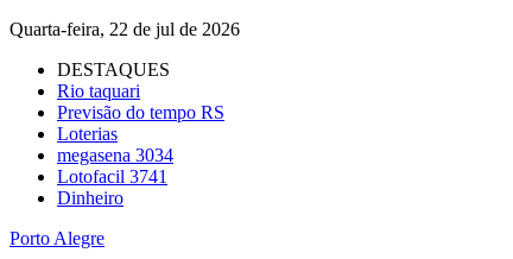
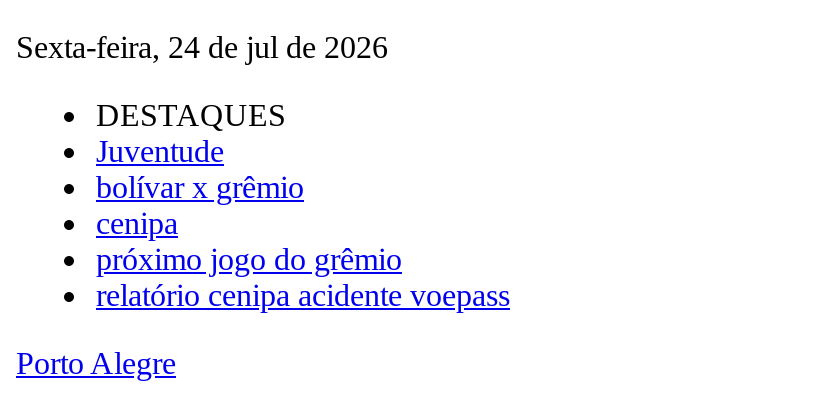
- Quarta-feira, 22 de jul de 2026
+ Sexta-feira, 24 de jul de 2026

- Rio taquari
- Previsão do tempo RS
- Loterias
- megasena 3034
- Lotofacil 3741
- Dinheiro
+ Juventude
+ bolívar x grêmio
+ cenipa
+ próximo jogo do grêmio
+ relatório cenipa acidente voepass
